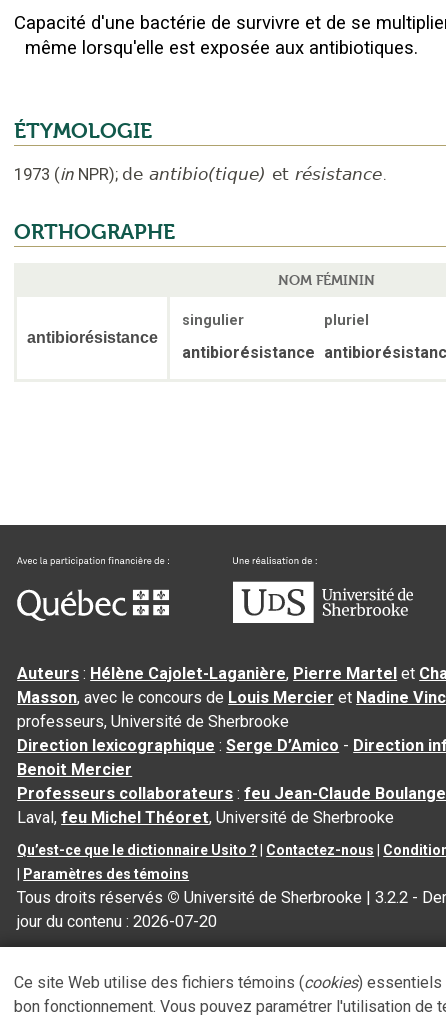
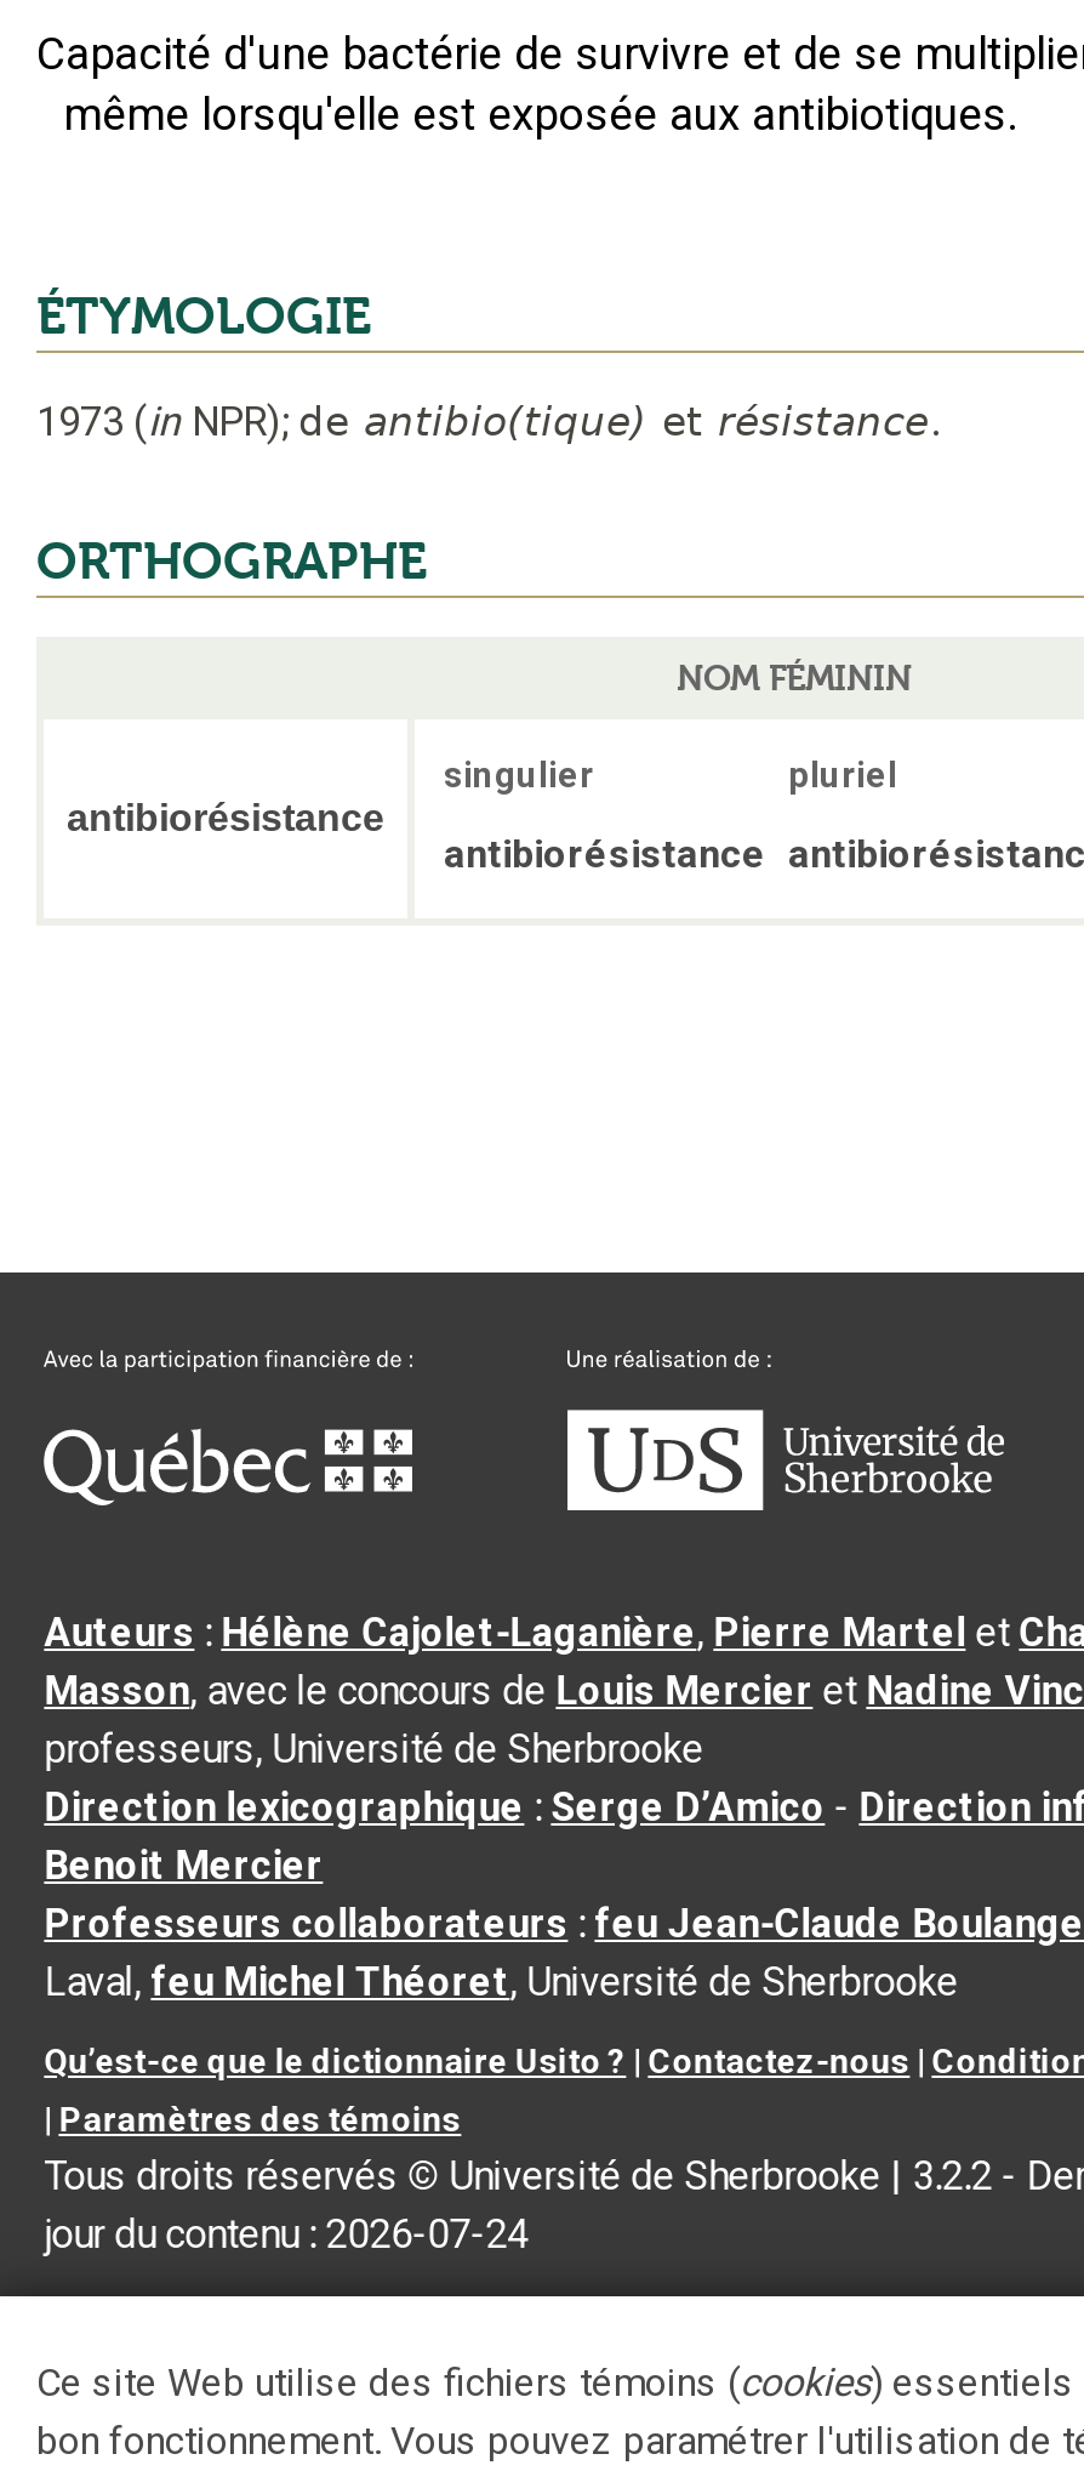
- jour du contenu : 2026-07-20
+ jour du contenu : 2026-07-24
